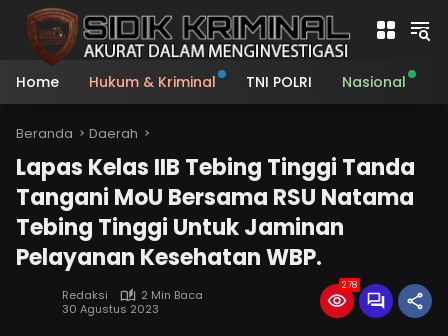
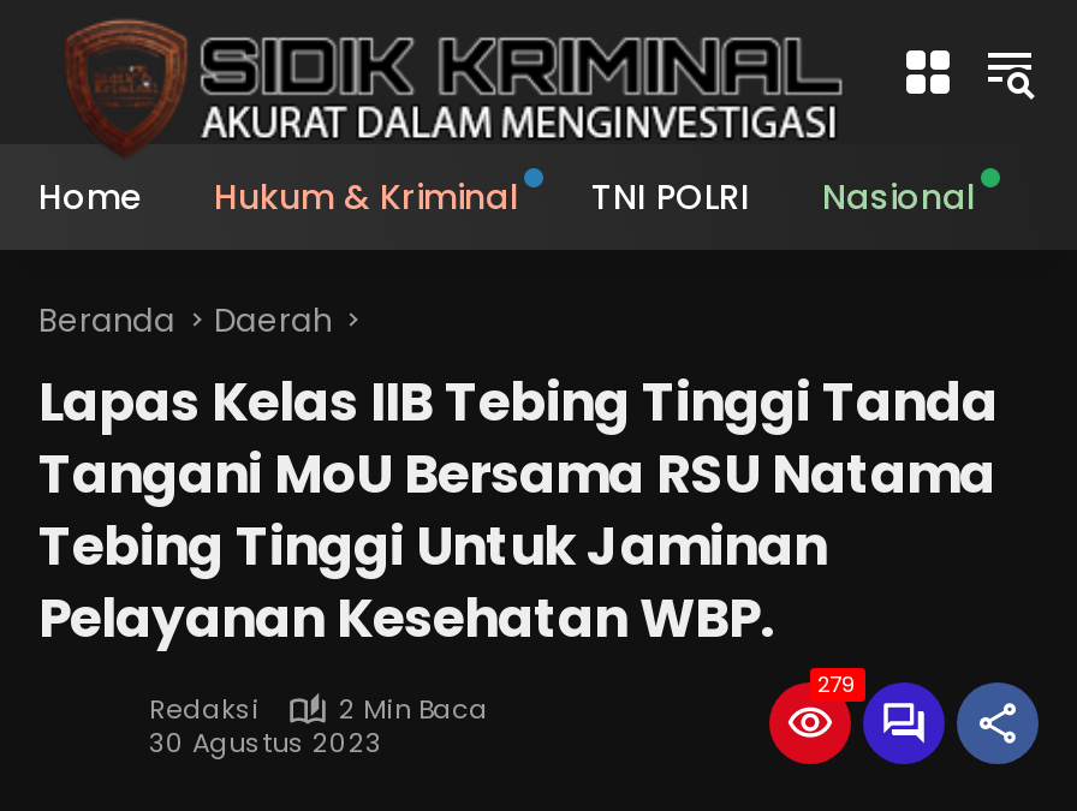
- 278
+ 279
